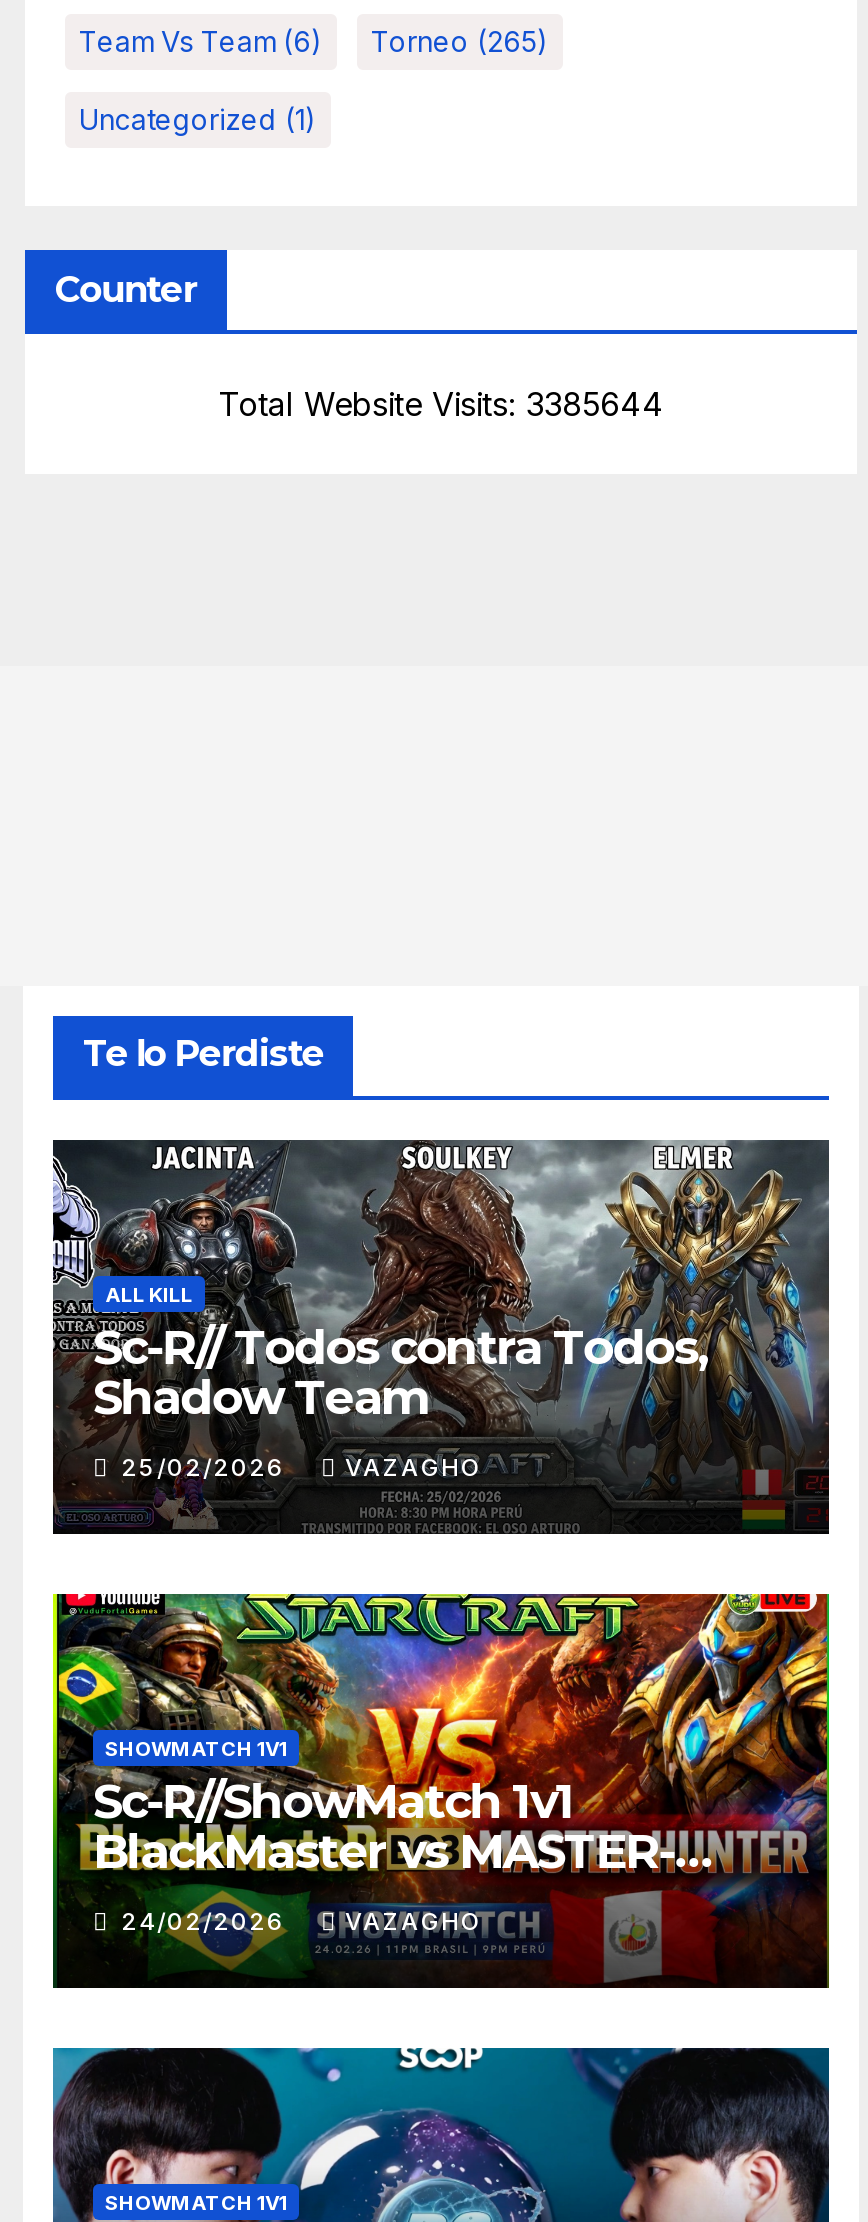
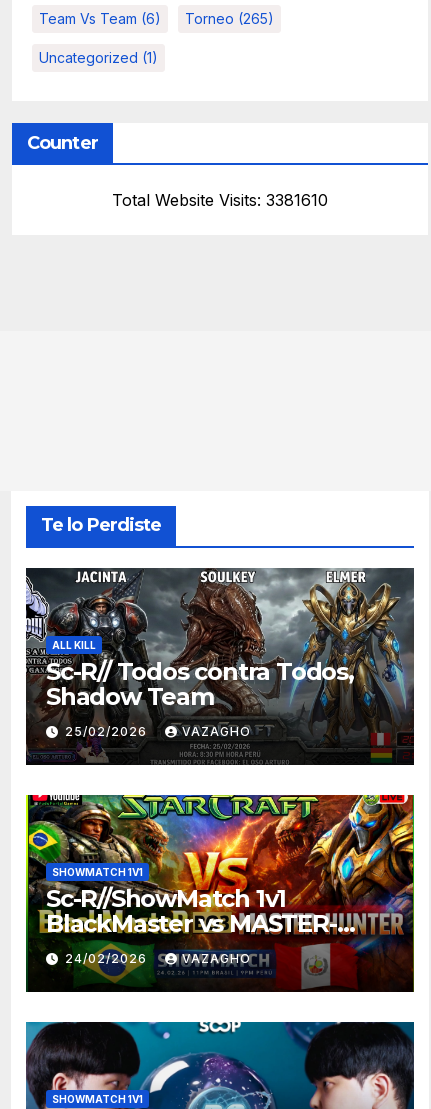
- Total Website Visits: 3385644
+ Total Website Visits: 3381610
